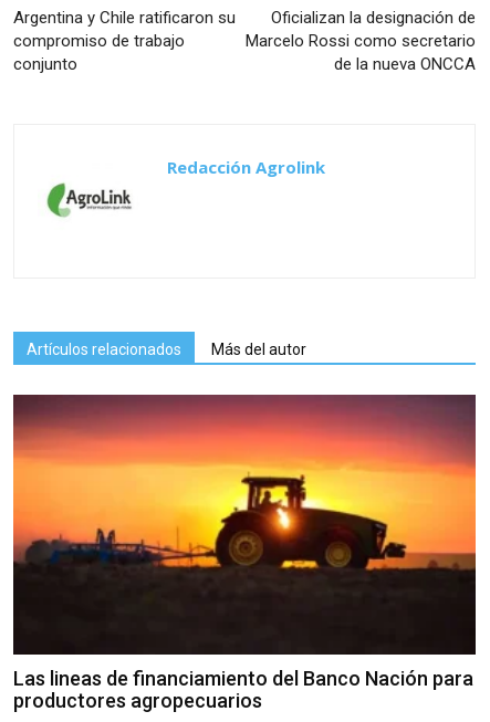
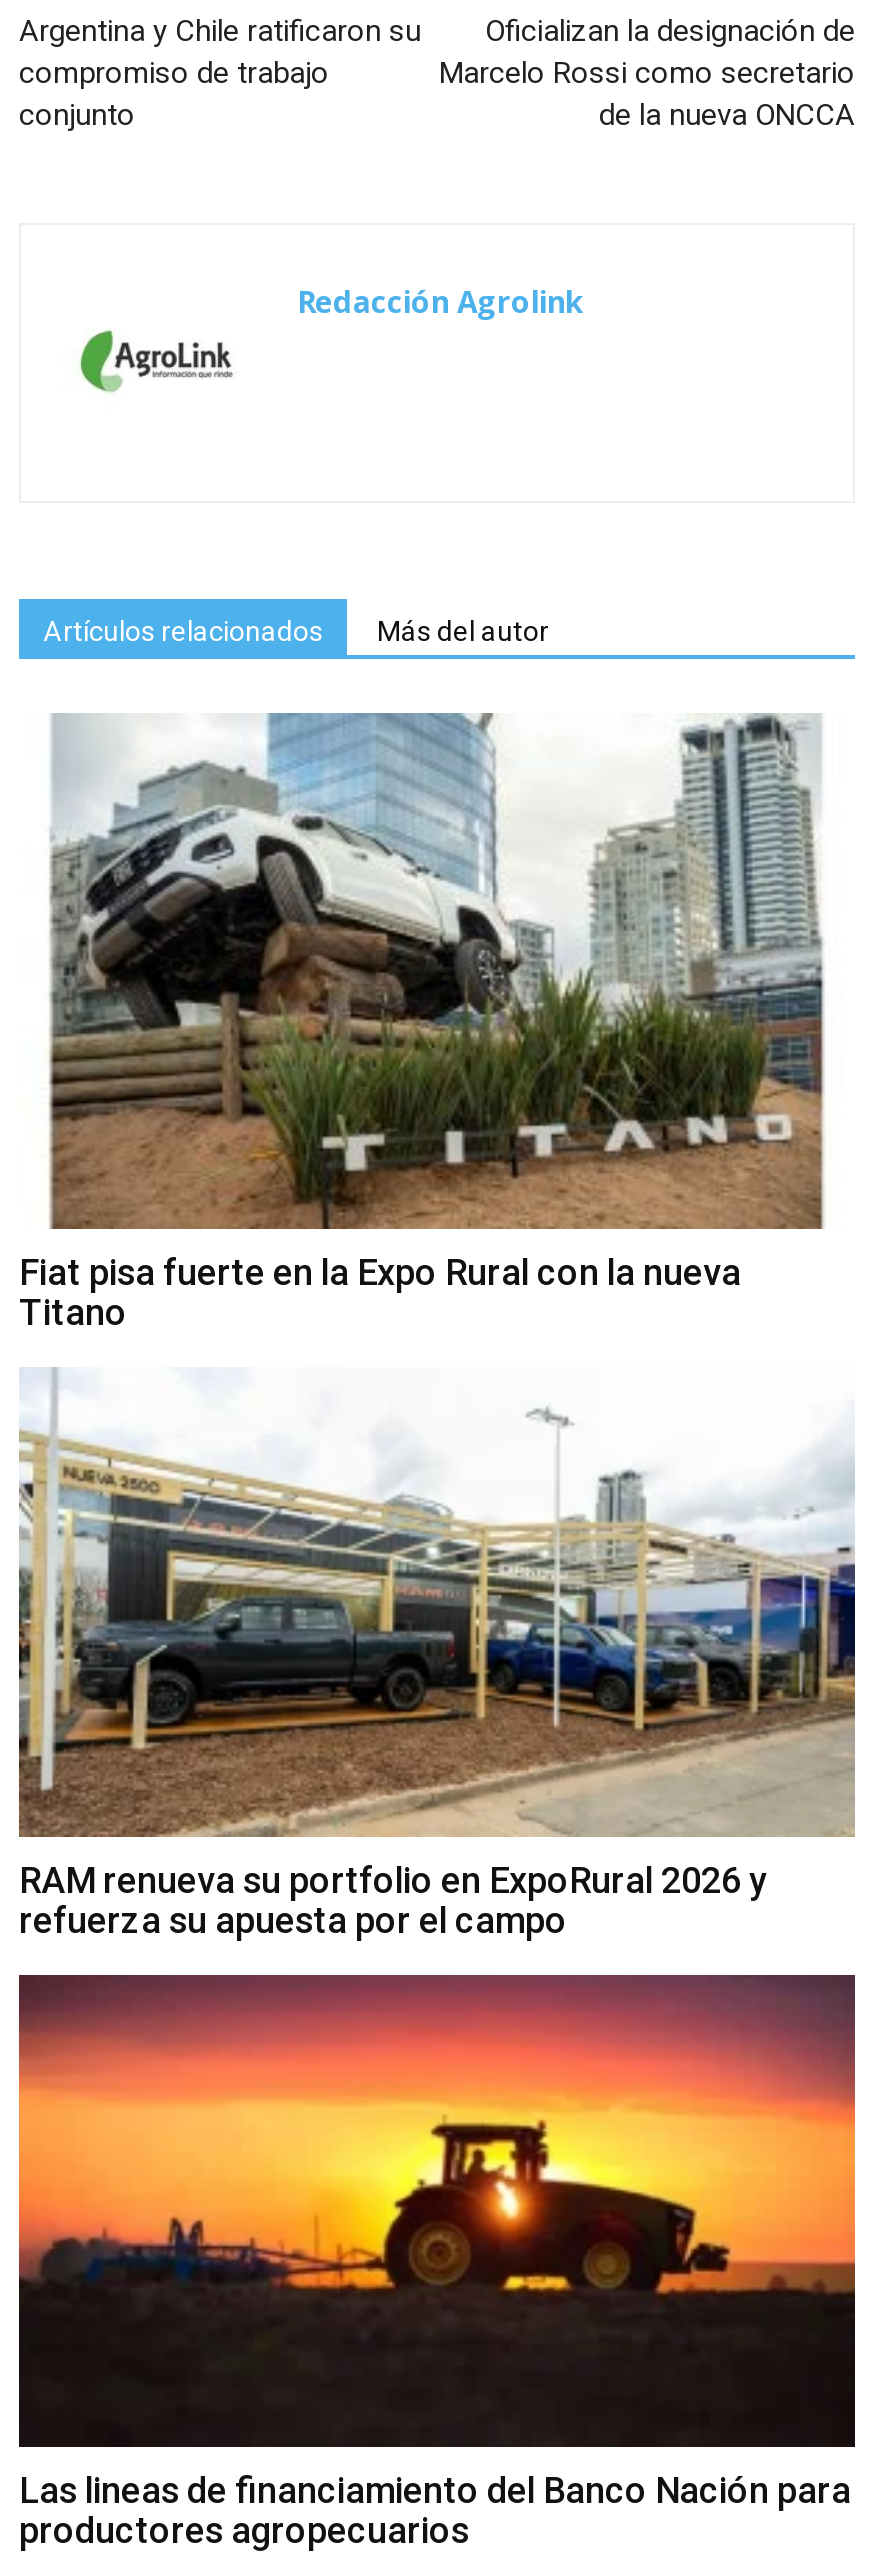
+ [image]
+ RAM renueva su portfolio en ExpoRural 2026 y
+ refuerza su apuesta por el campo

+ [image]
+ Fiat pisa fuerte en la Expo Rural con la nueva
+ Titano
